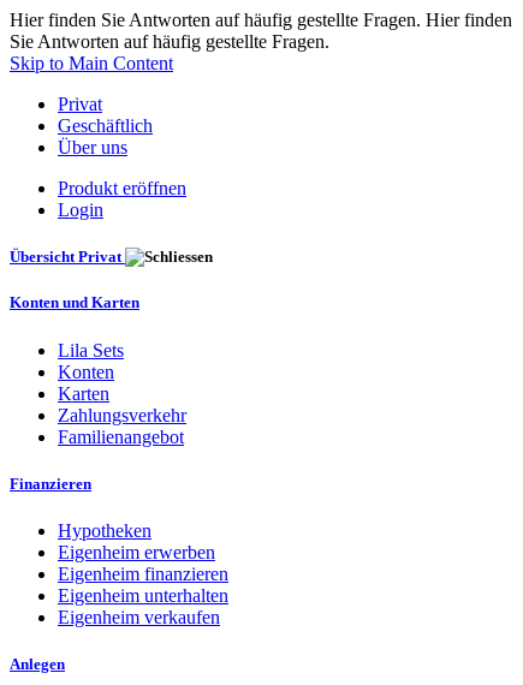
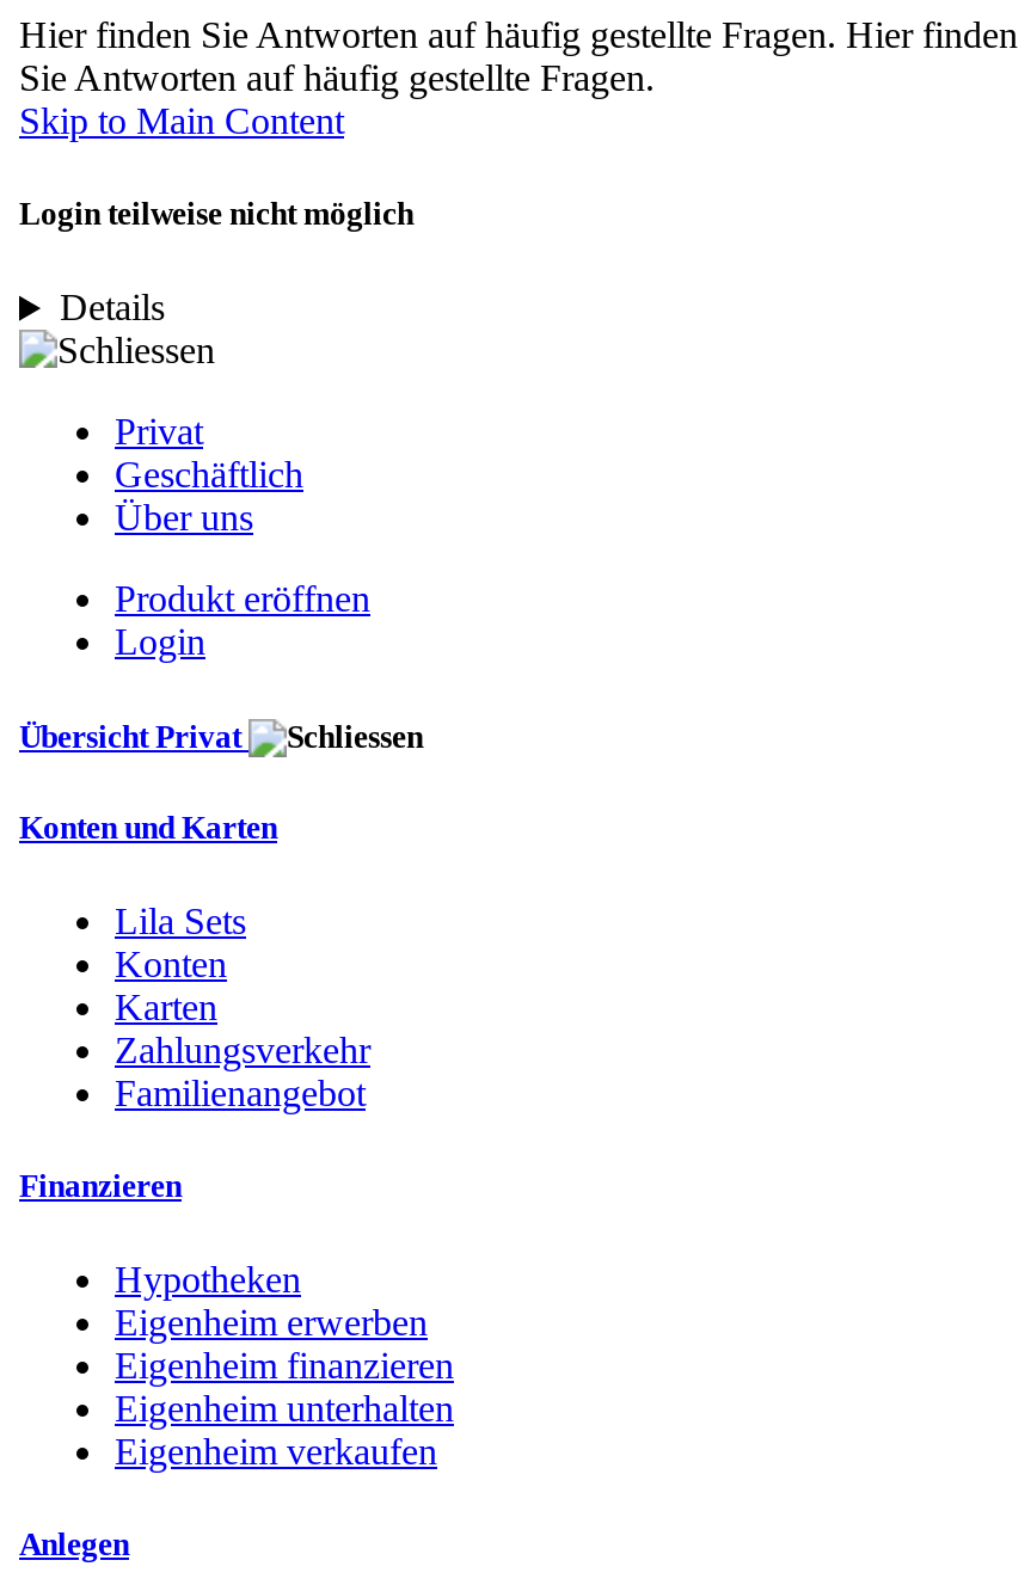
+ Login teilweise nicht möglich
+ Details
